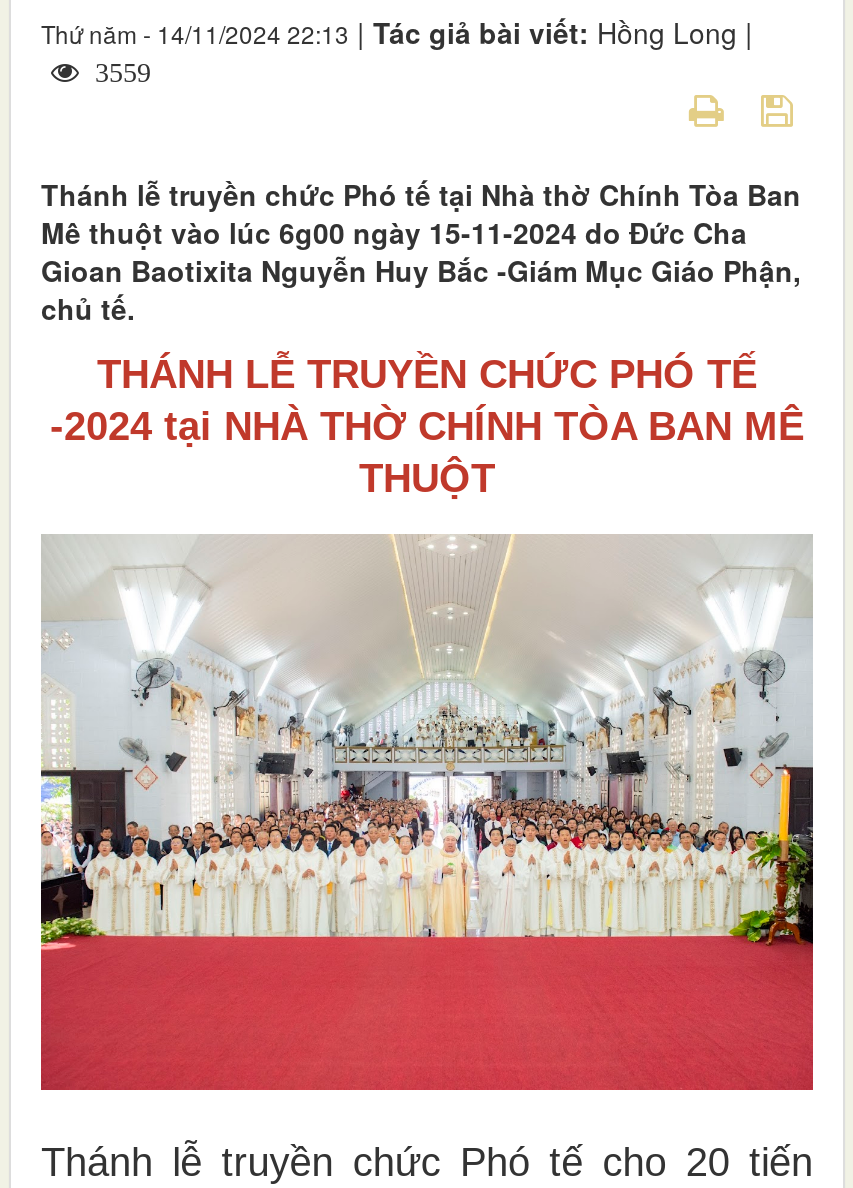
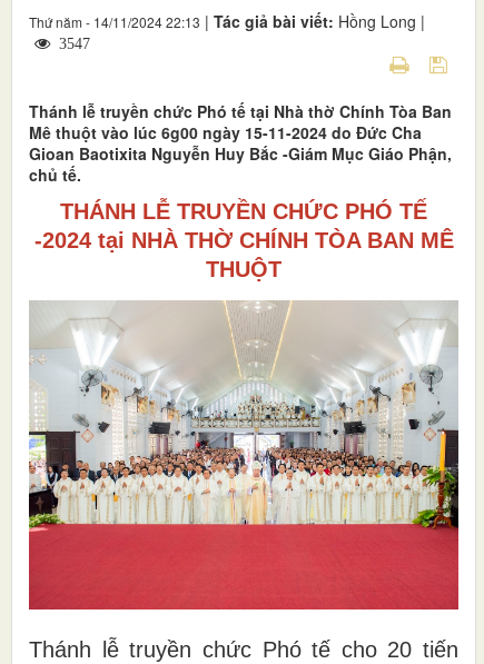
- 3559
+ 3547
